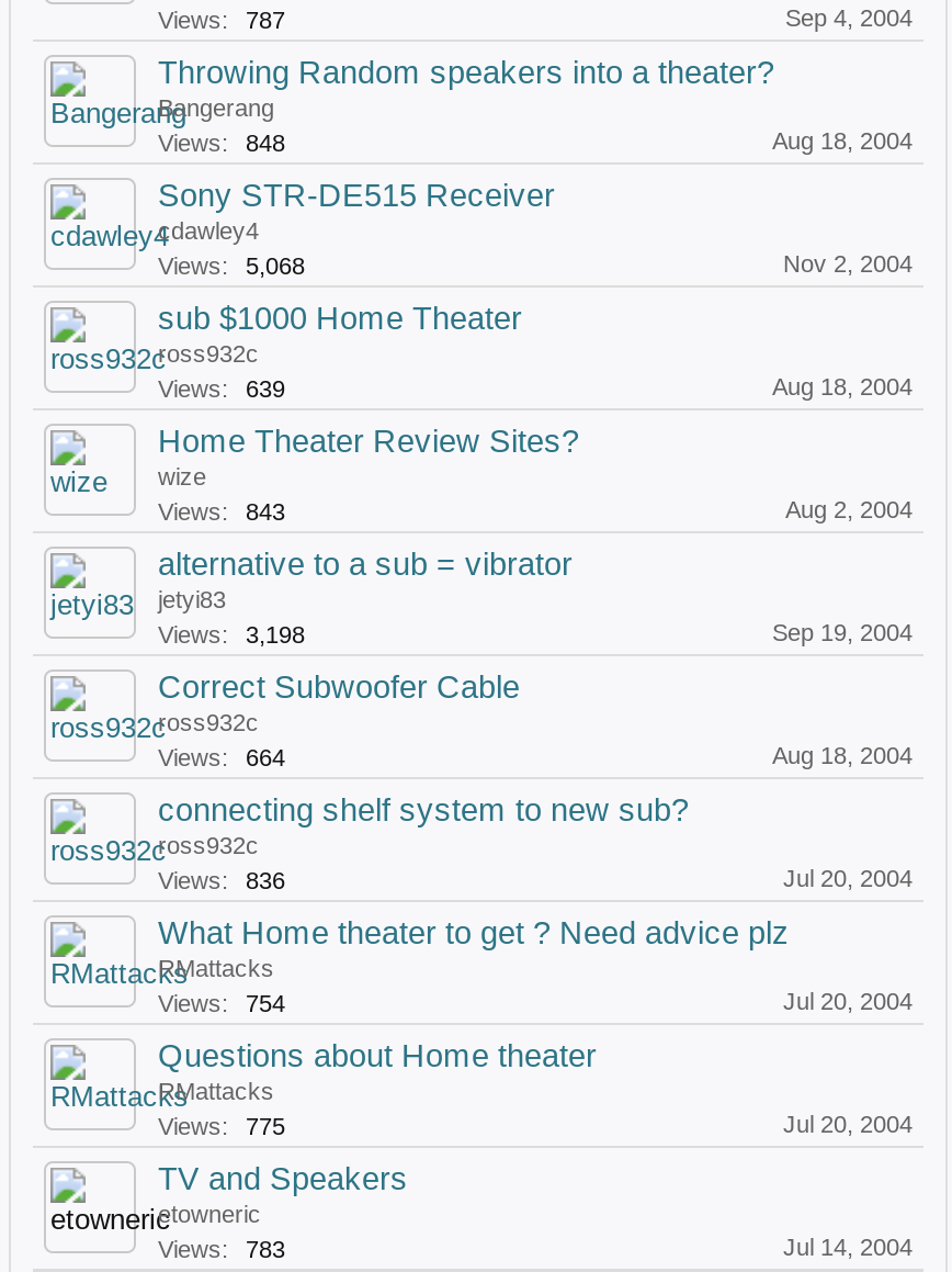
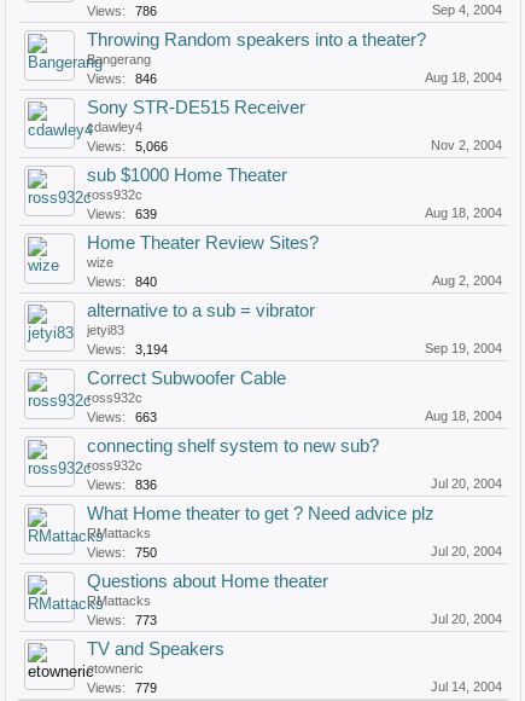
- Views: 787
+ Views: 786

- Views: 848
+ Views: 846

- Views: 5,068
+ Views: 5,066

- Views: 843
+ Views: 840

- Views: 3,198
+ Views: 3,194

- Views: 664
+ Views: 663

- Views: 754
+ Views: 750

- Views: 775
+ Views: 773

- Views: 783
+ Views: 779
